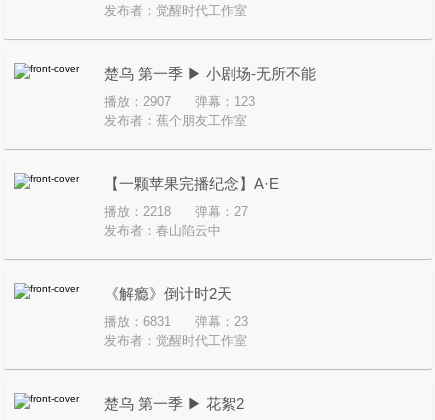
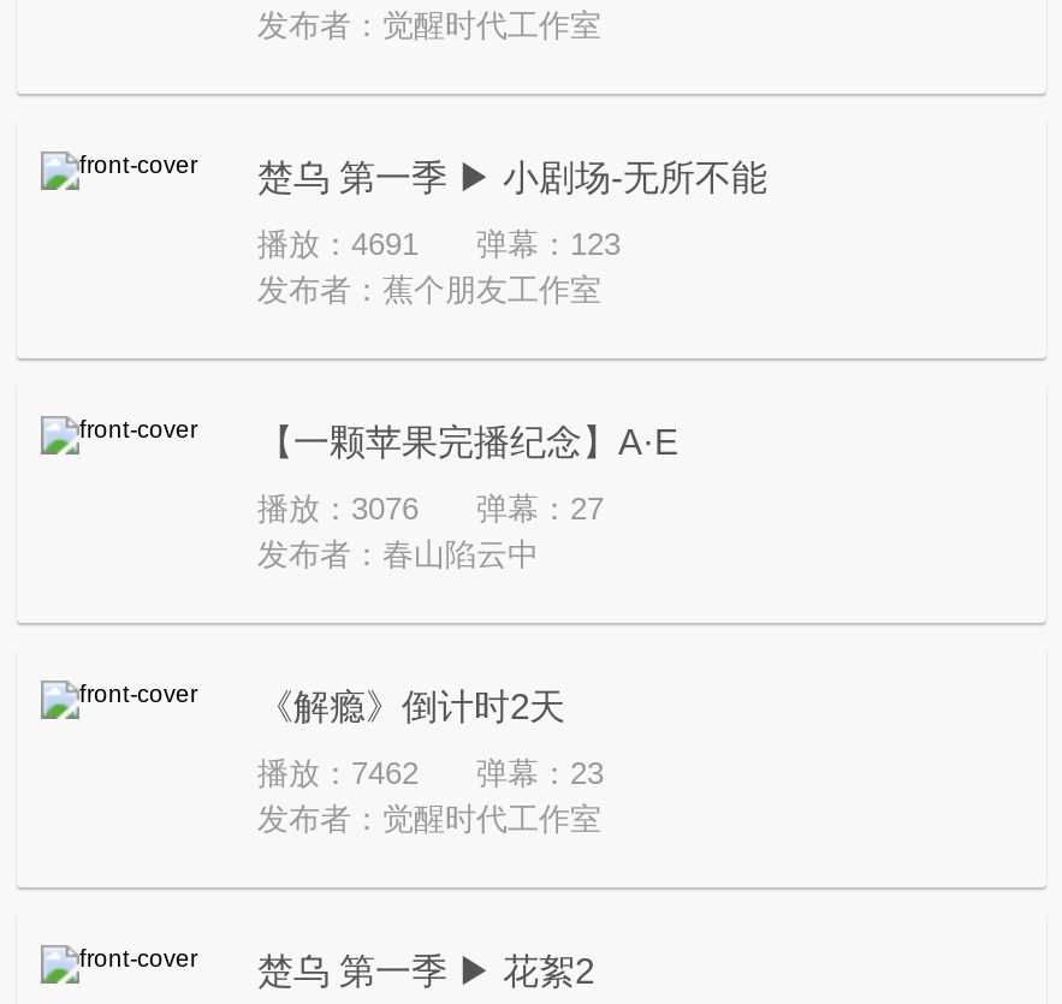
- 播放：2907 弹幕：123
+ 播放：4691 弹幕：123

- 播放：2218 弹幕：27
+ 播放：3076 弹幕：27

- 播放：6831 弹幕：23
+ 播放：7462 弹幕：23
